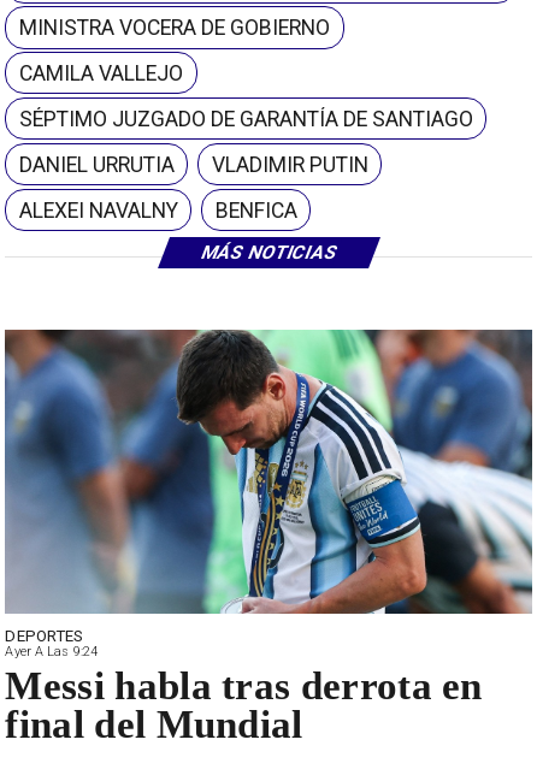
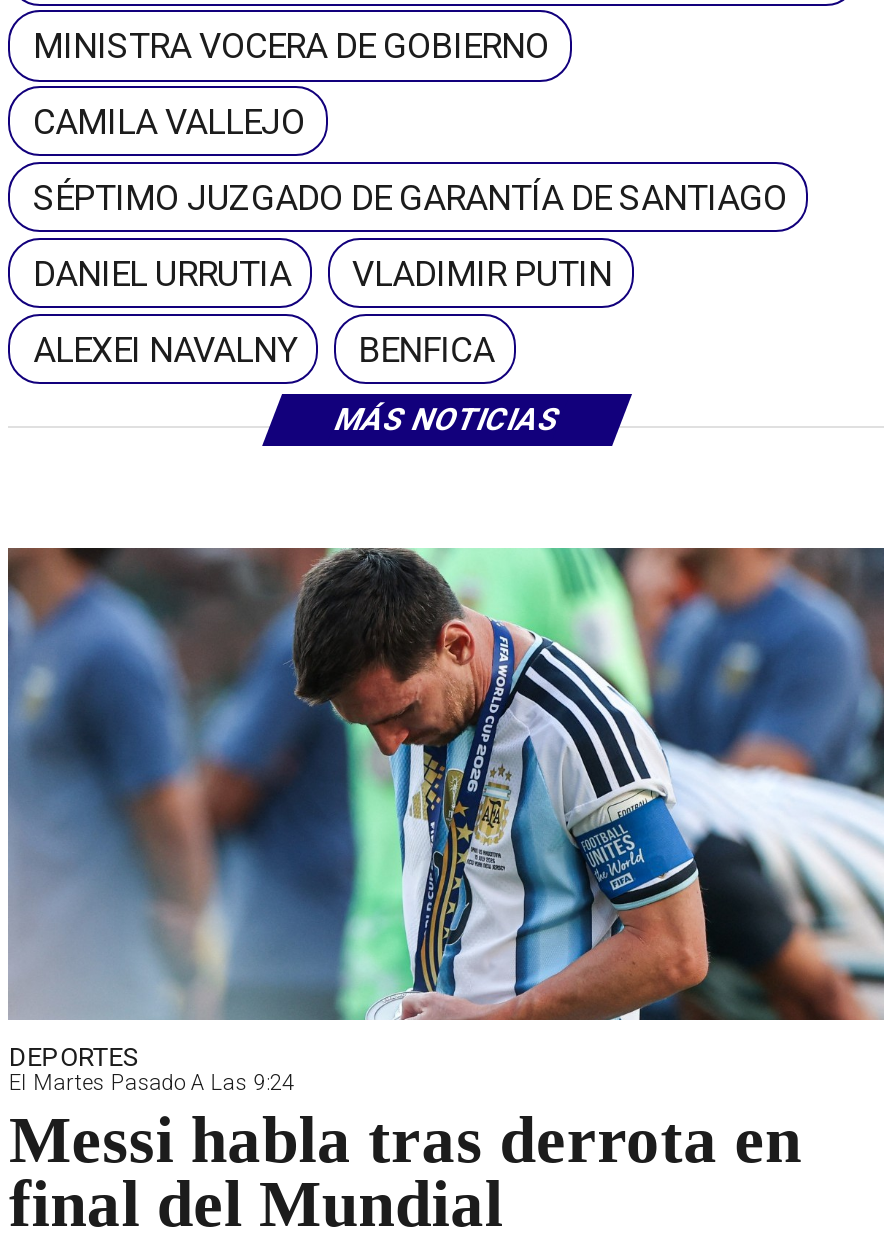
- Ayer A Las 9:24
+ El Martes Pasado A Las 9:24
